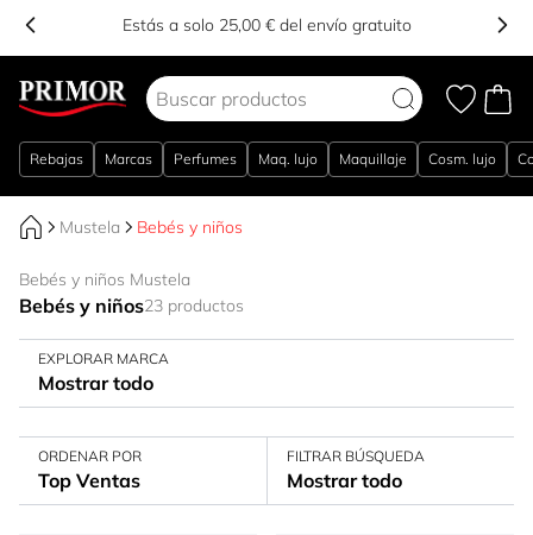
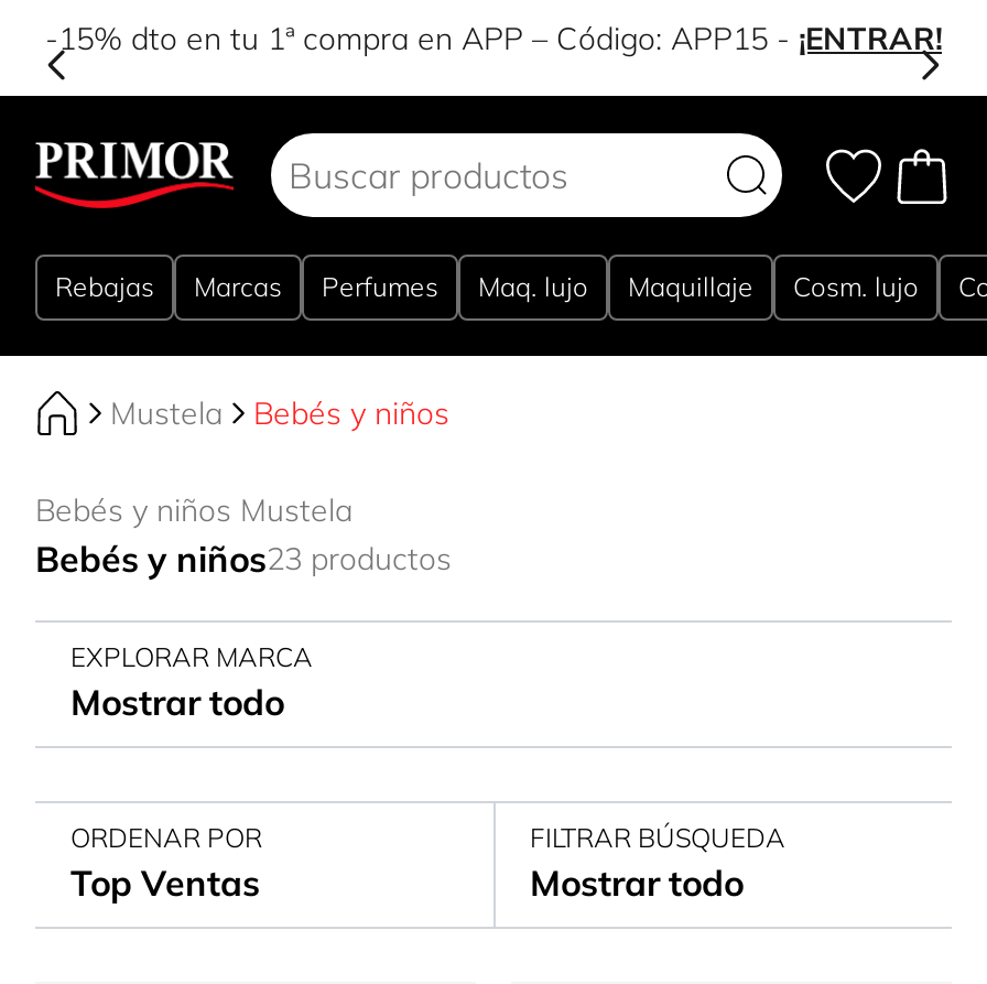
- Estás a solo 25,00 € del envío gratuito
+ -15% dto en tu 1ª compra en APP – Código: APP15 - ¡ENTRAR!
